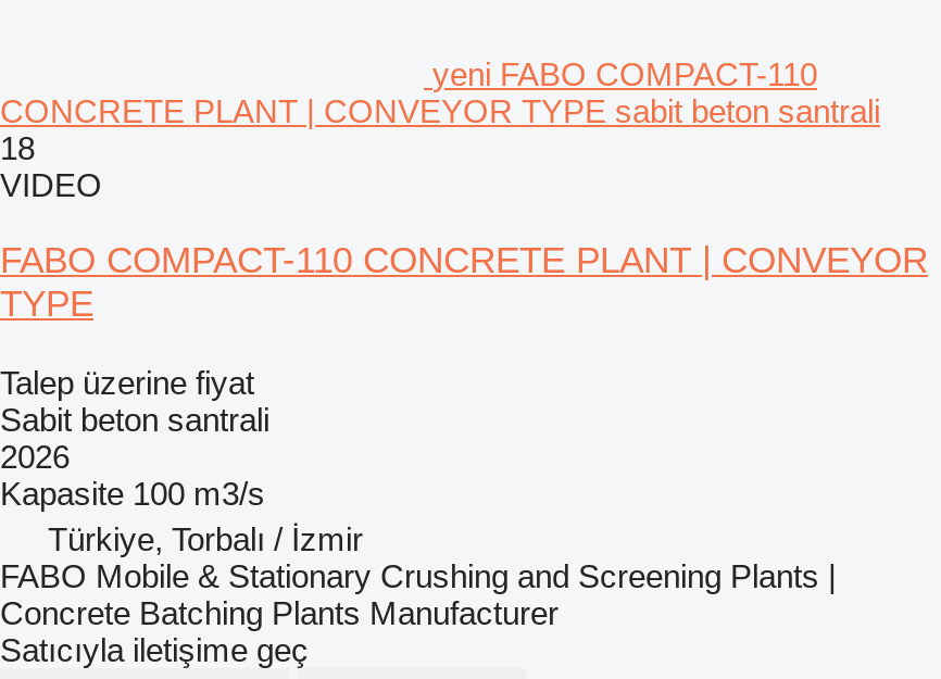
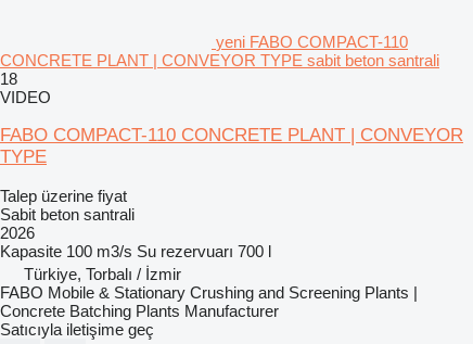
- Kapasite 100 m3/s
+ Kapasite 100 m3/s Su rezervuarı 700 l
